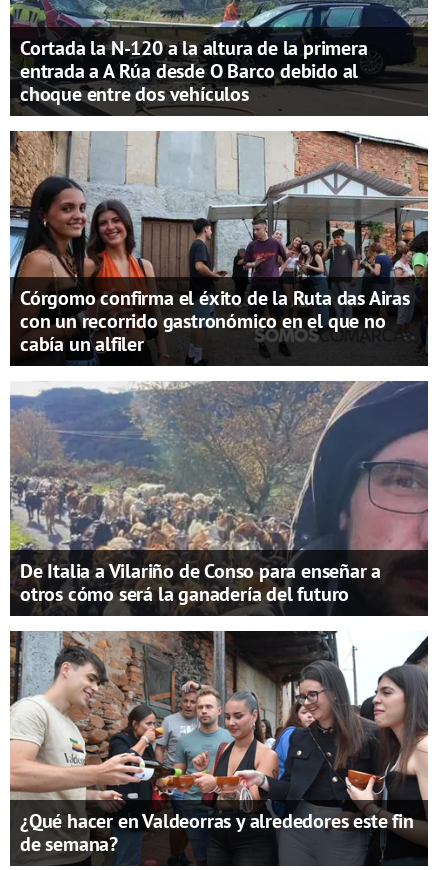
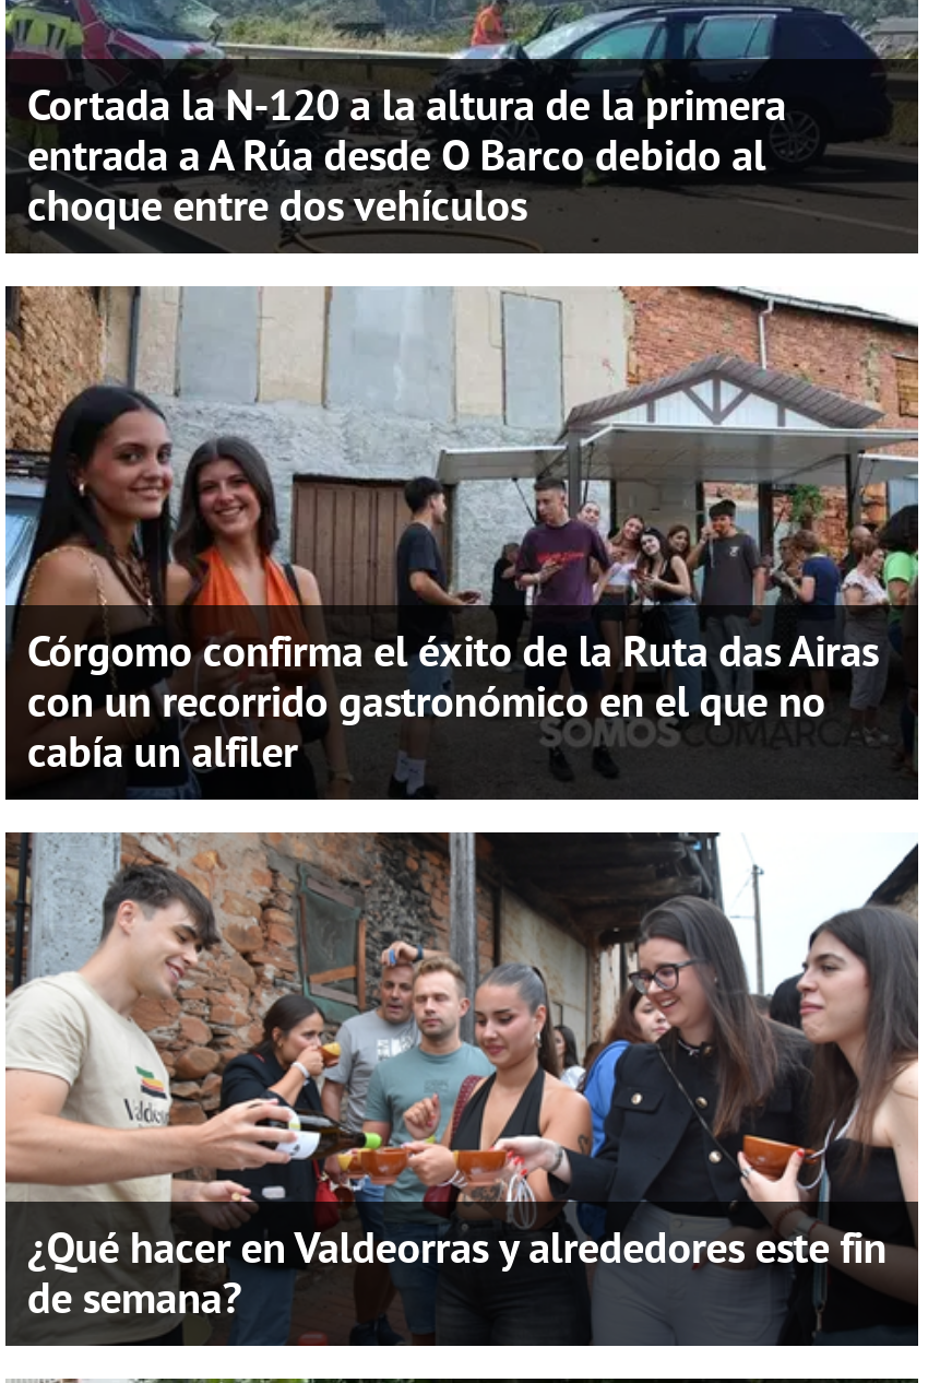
- [image]
- De Italia a Vilariño de Conso para enseñar a
- otros cómo será la ganadería del futuro
